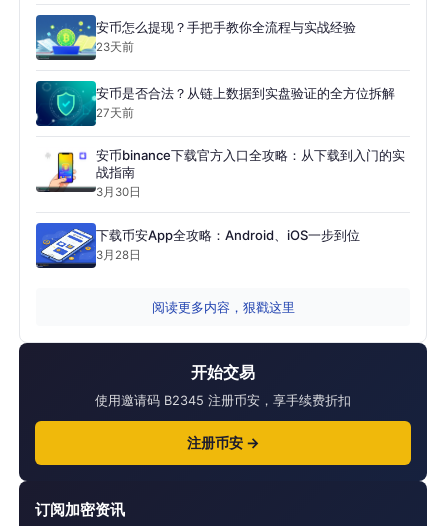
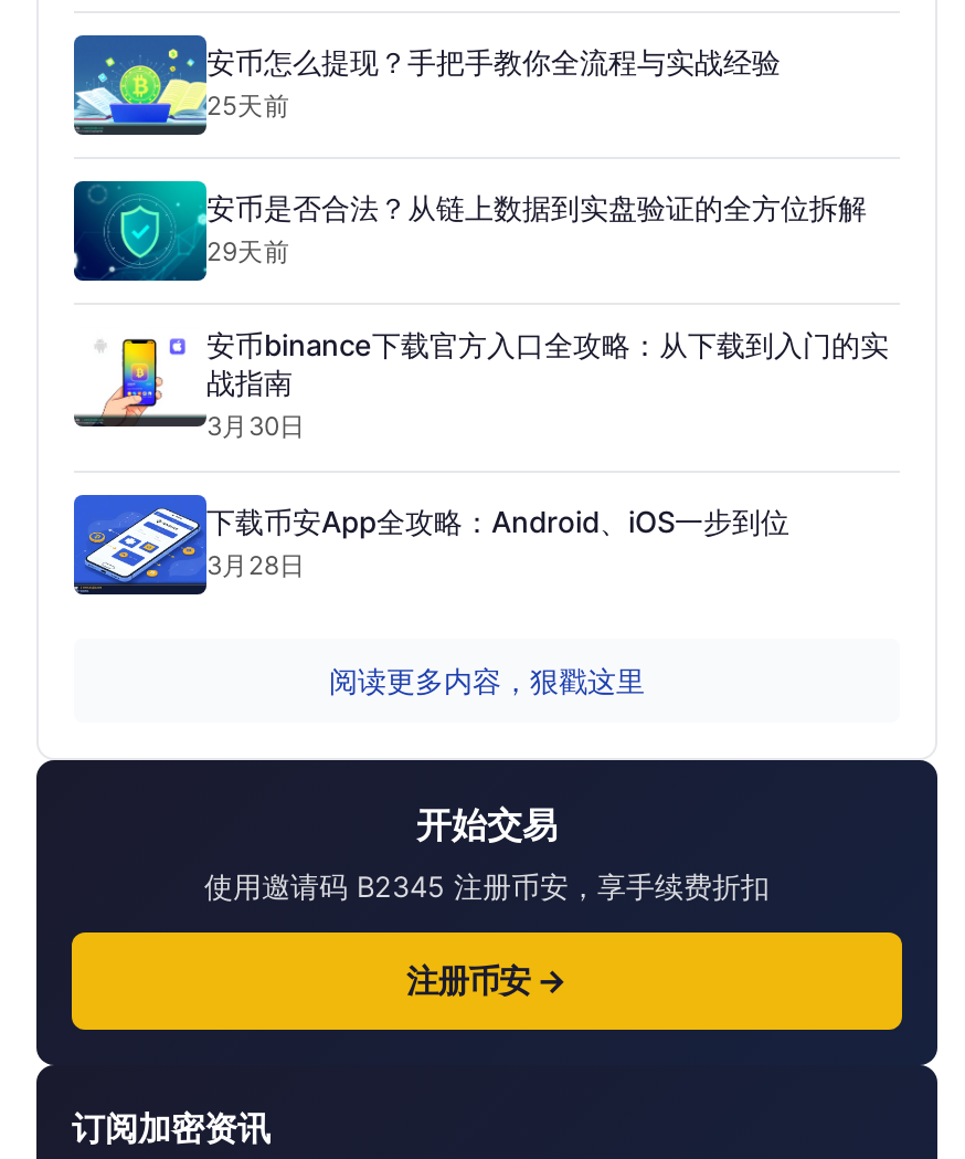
- 23天前
+ 25天前

- 27天前
+ 29天前
